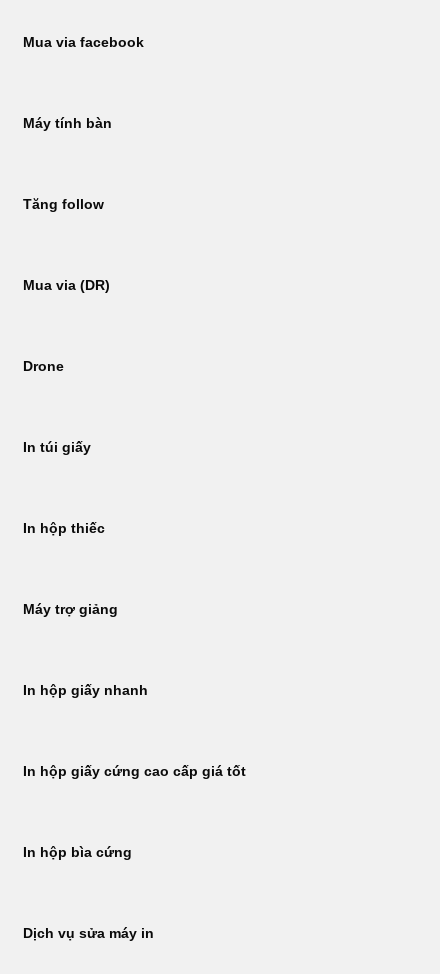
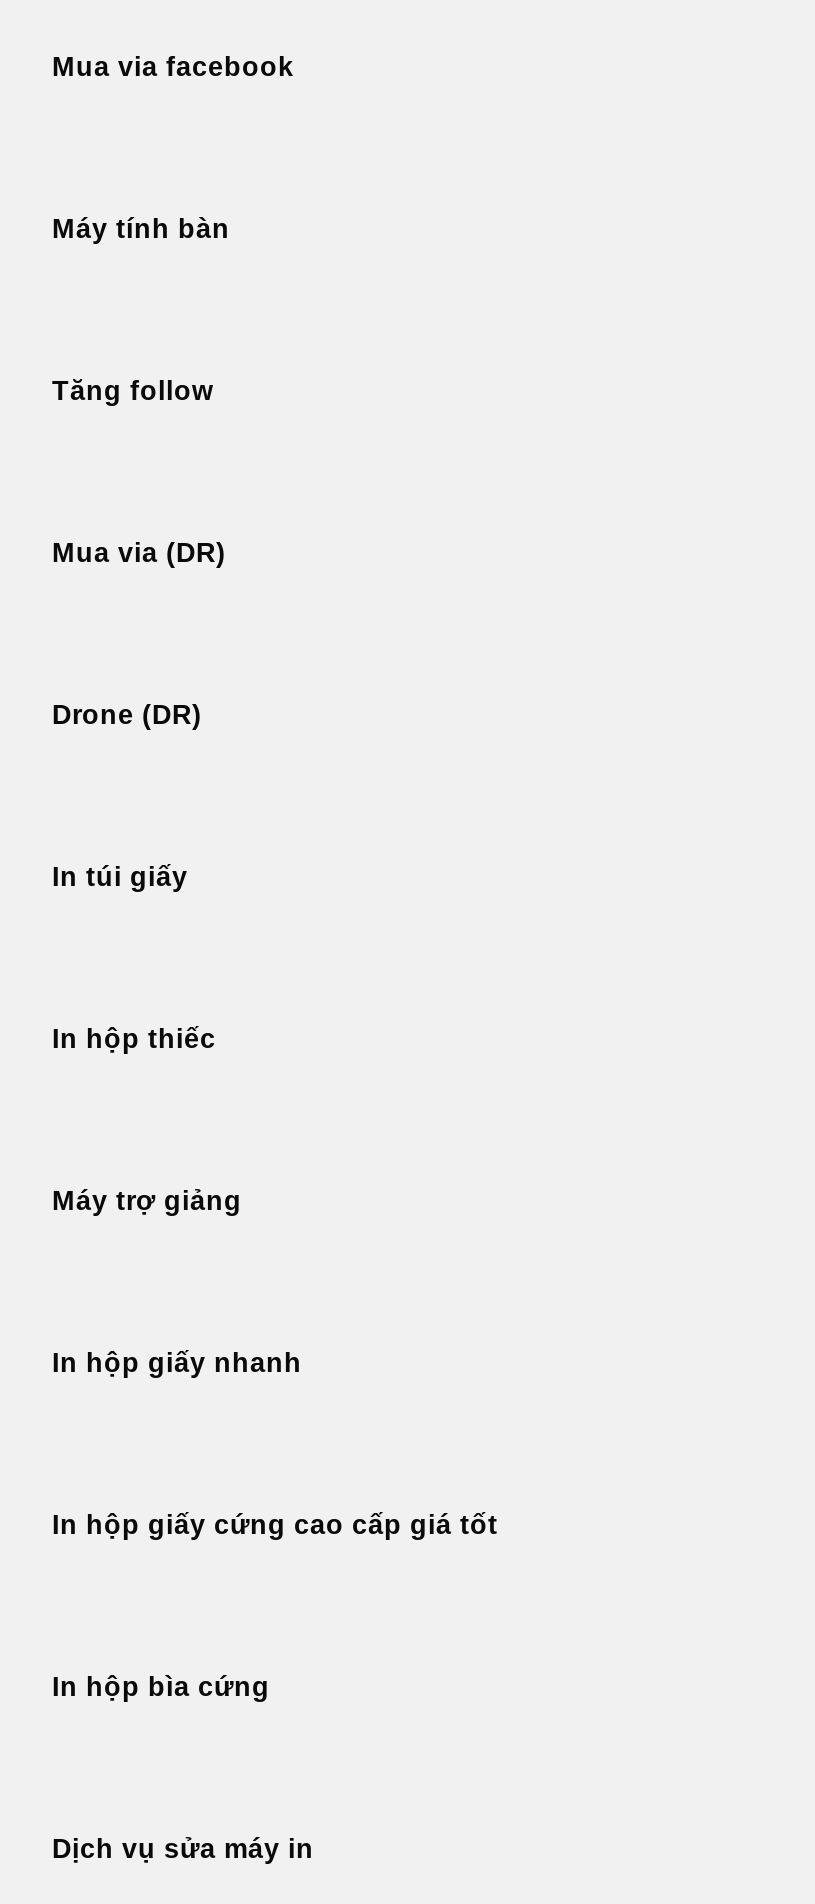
- Drone
+ Drone (DR)
